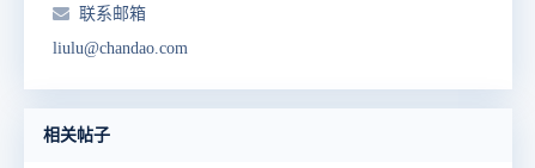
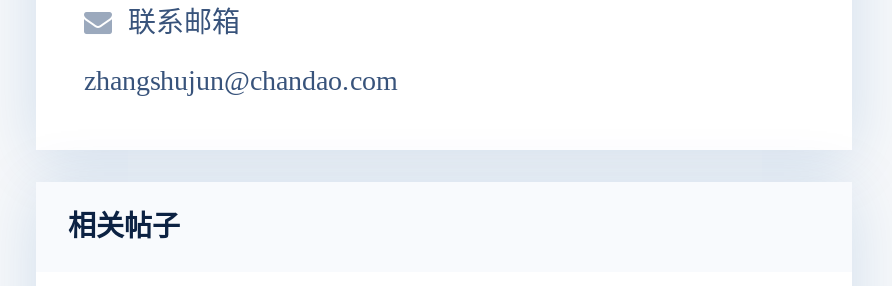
- liulu@chandao.com
+ zhangshujun@chandao.com
